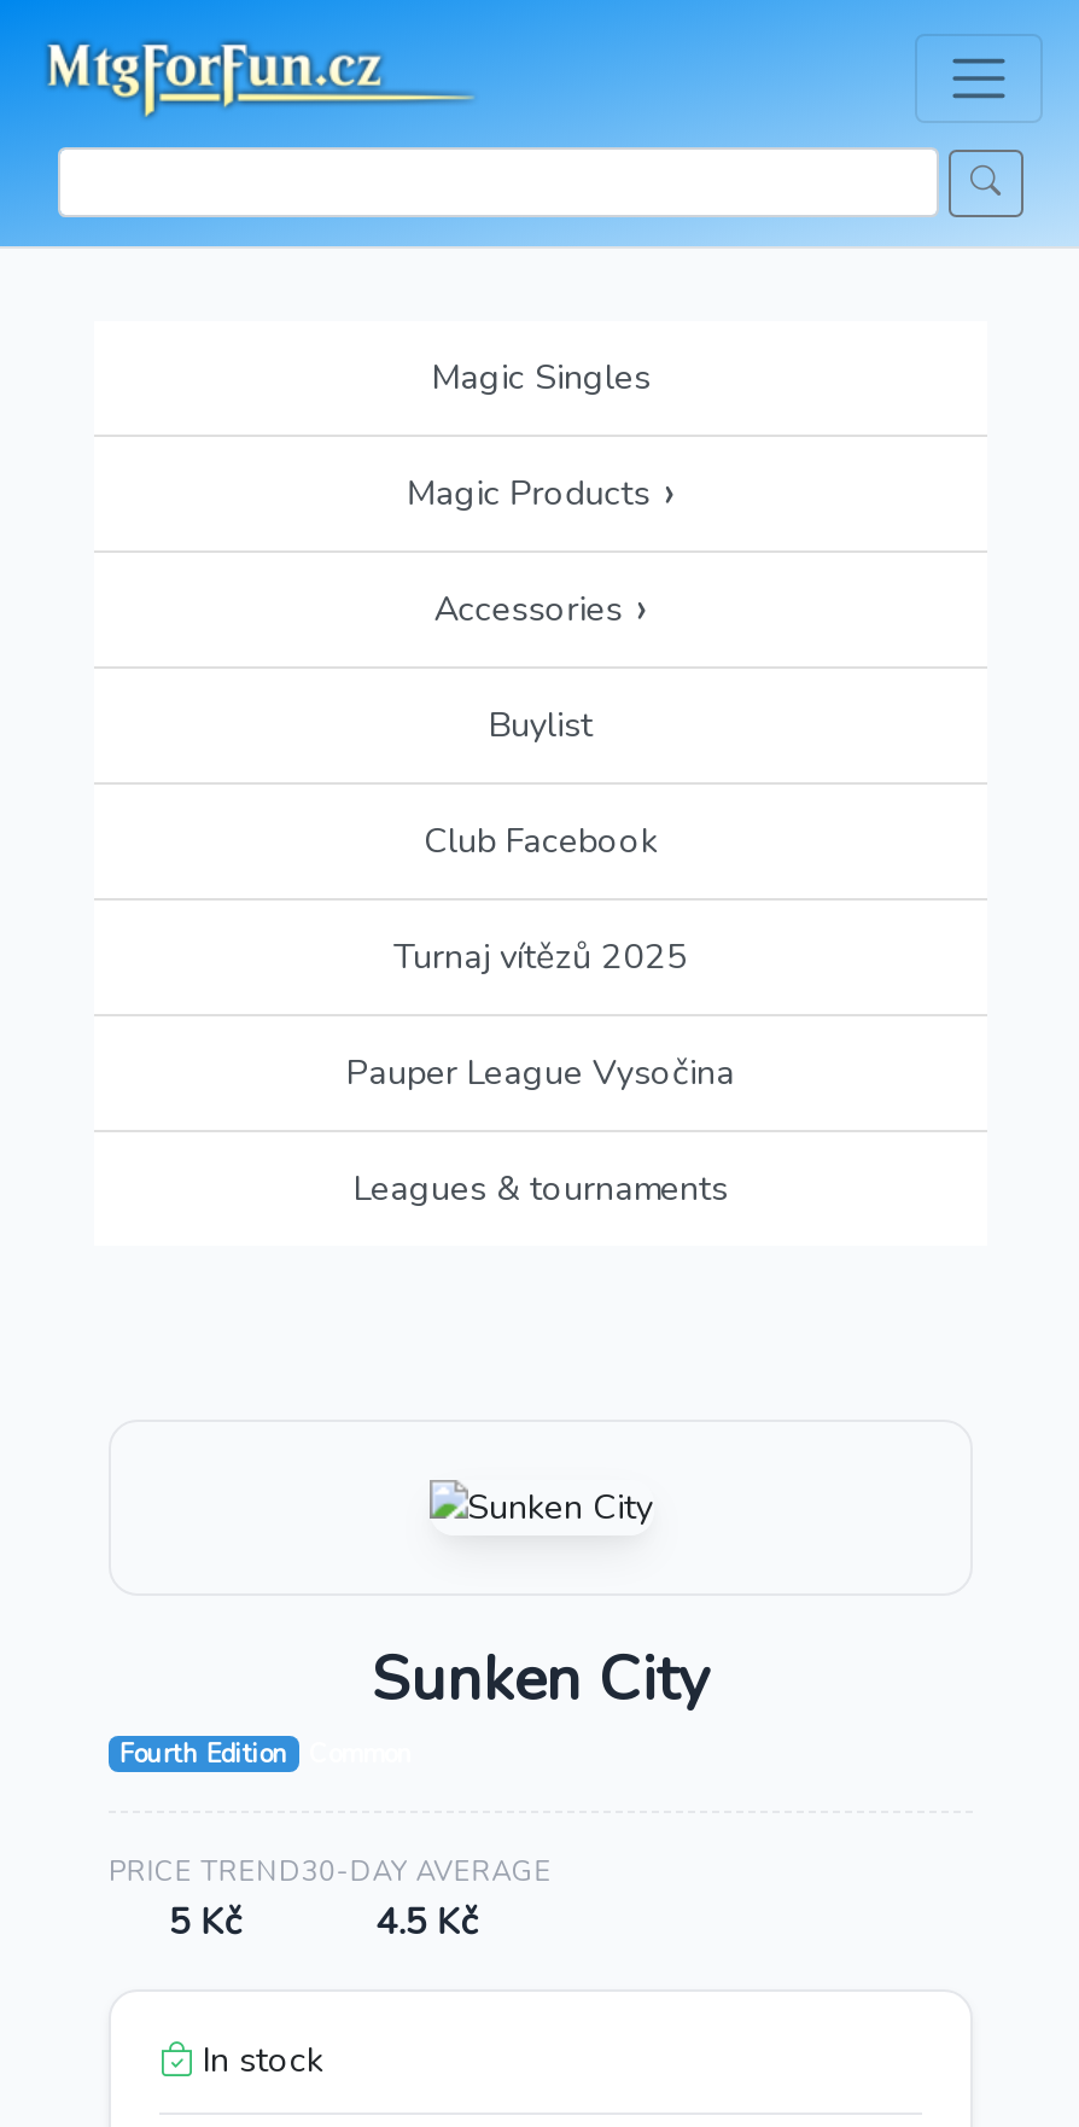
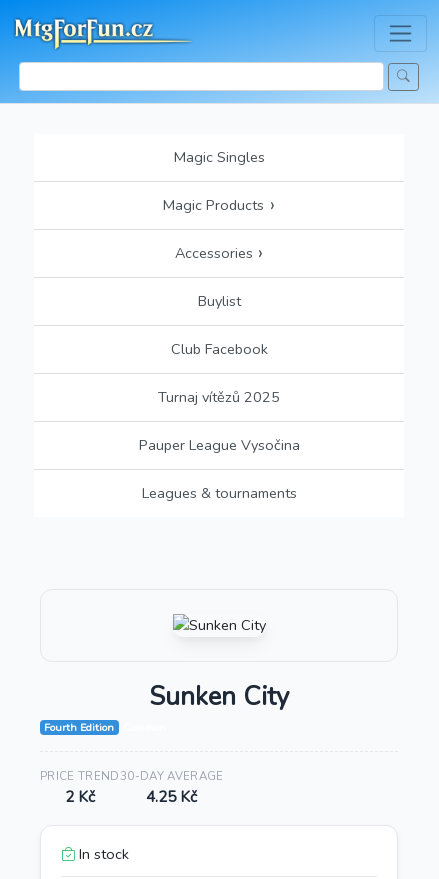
- 5 Kč
+ 2 Kč

- 4.5 Kč
+ 4.25 Kč
